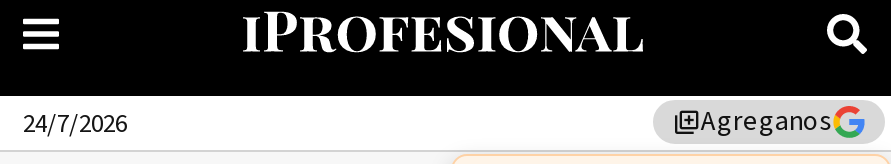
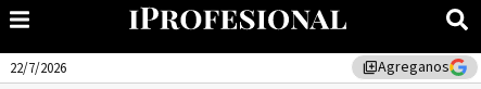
- 24/7/2026
+ 22/7/2026
